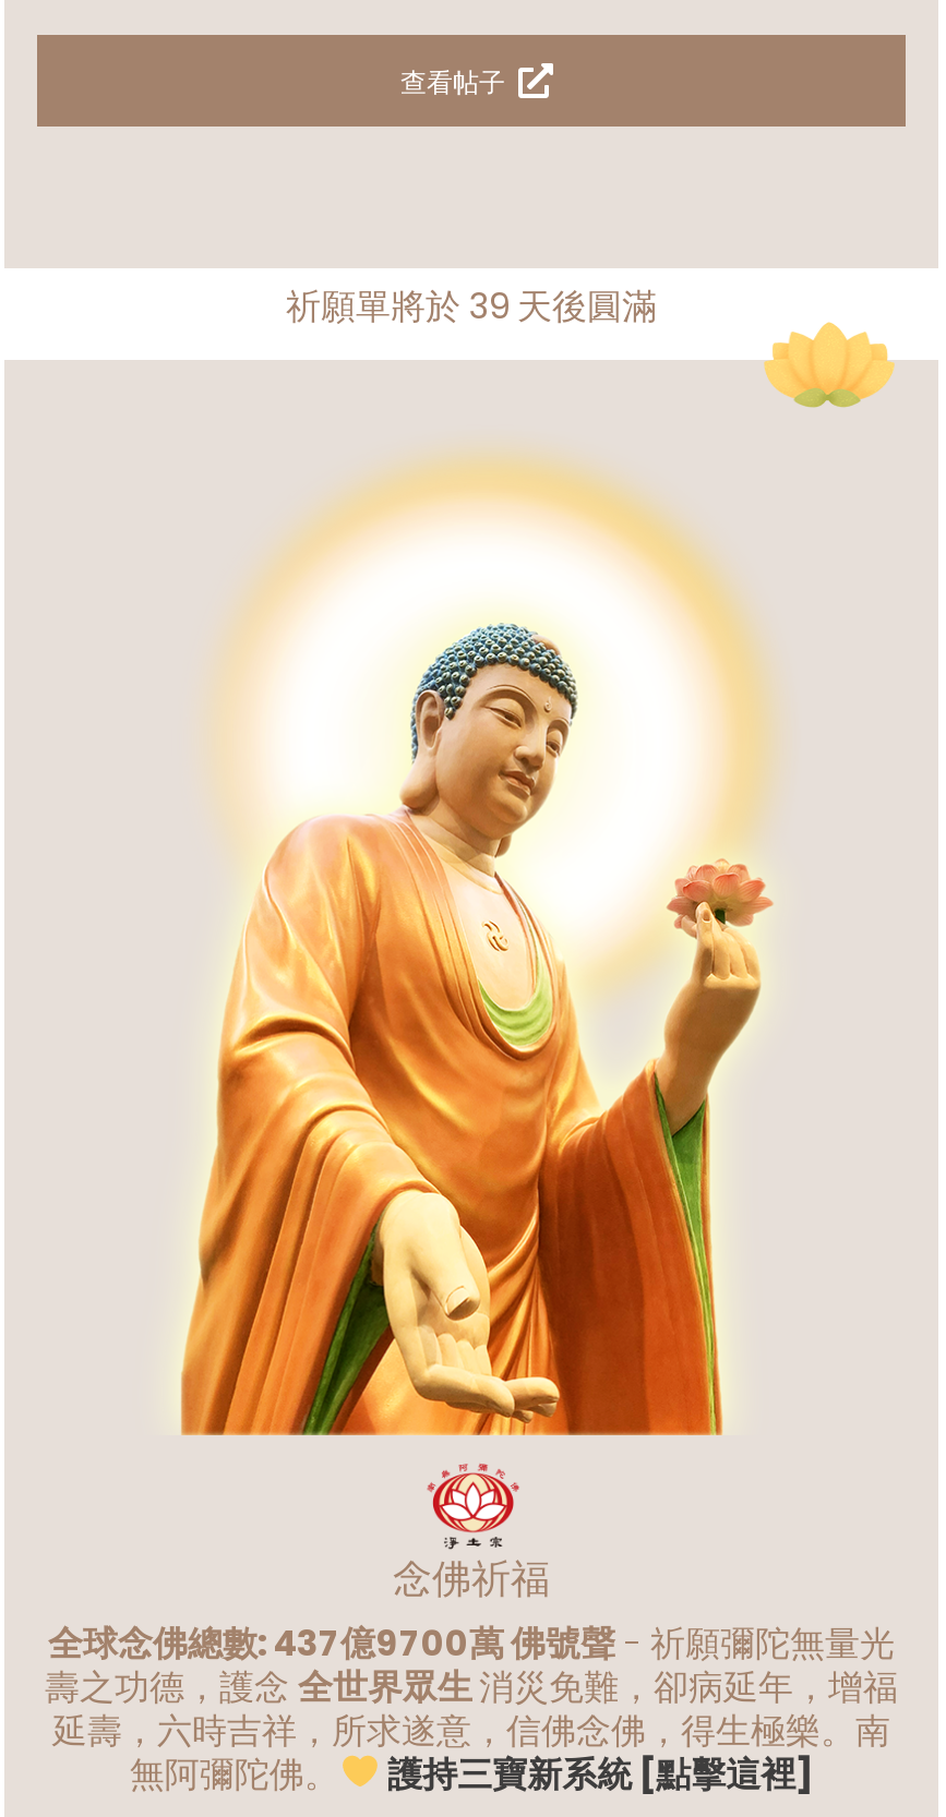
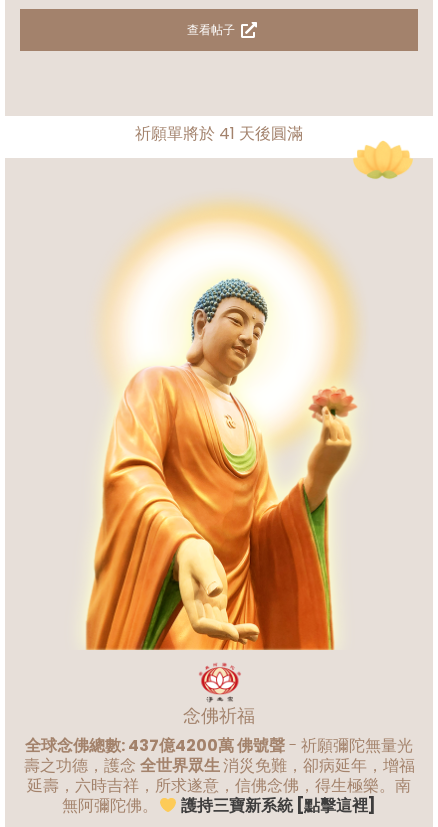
- 祈願單將於39天後圓滿
+ 祈願單將於41天後圓滿

- 全球念佛總數: 437億9700萬 佛號聲- 祈願彌陀無量光
+ 全球念佛總數: 437億4200萬 佛號聲- 祈願彌陀無量光
